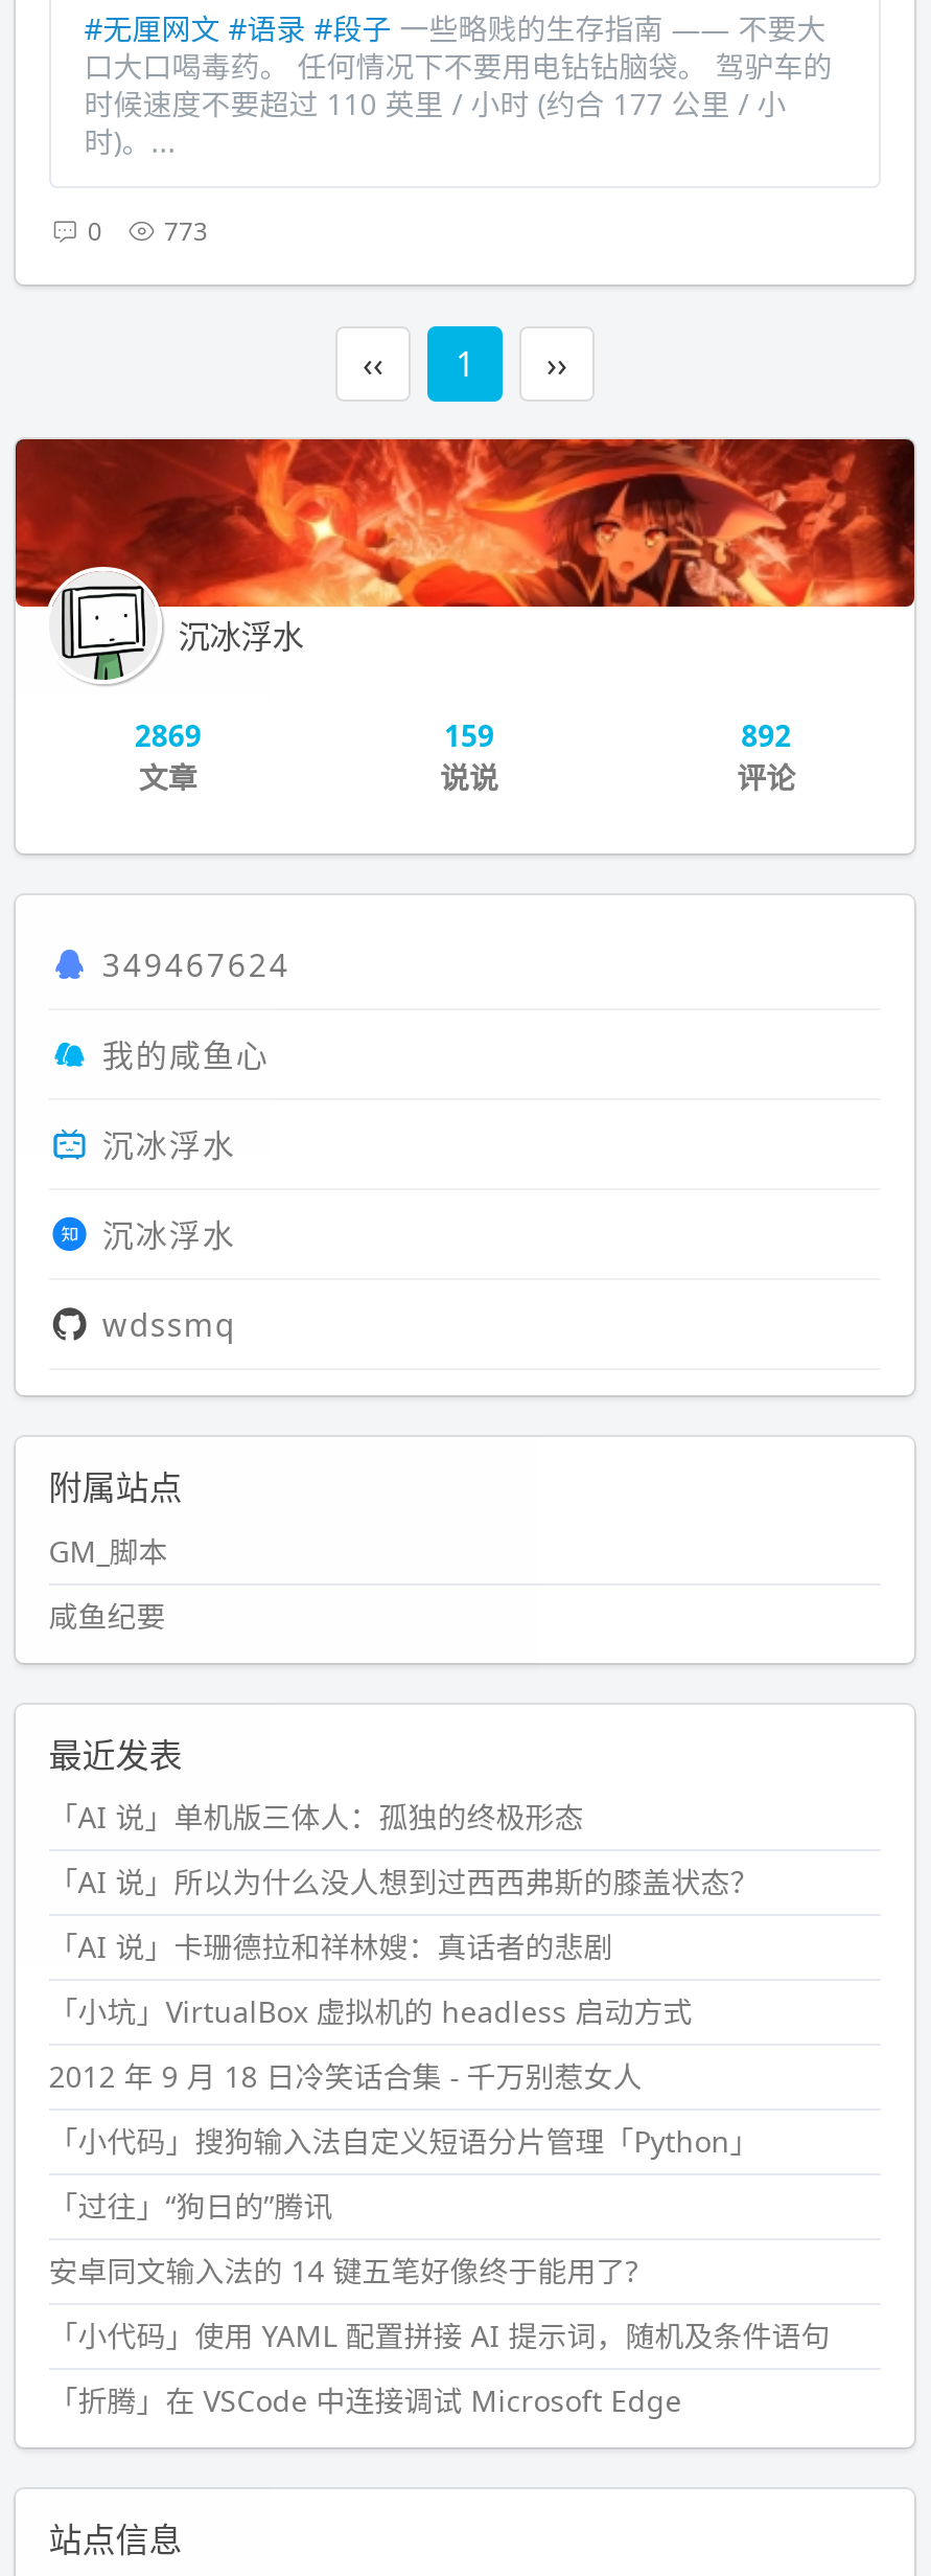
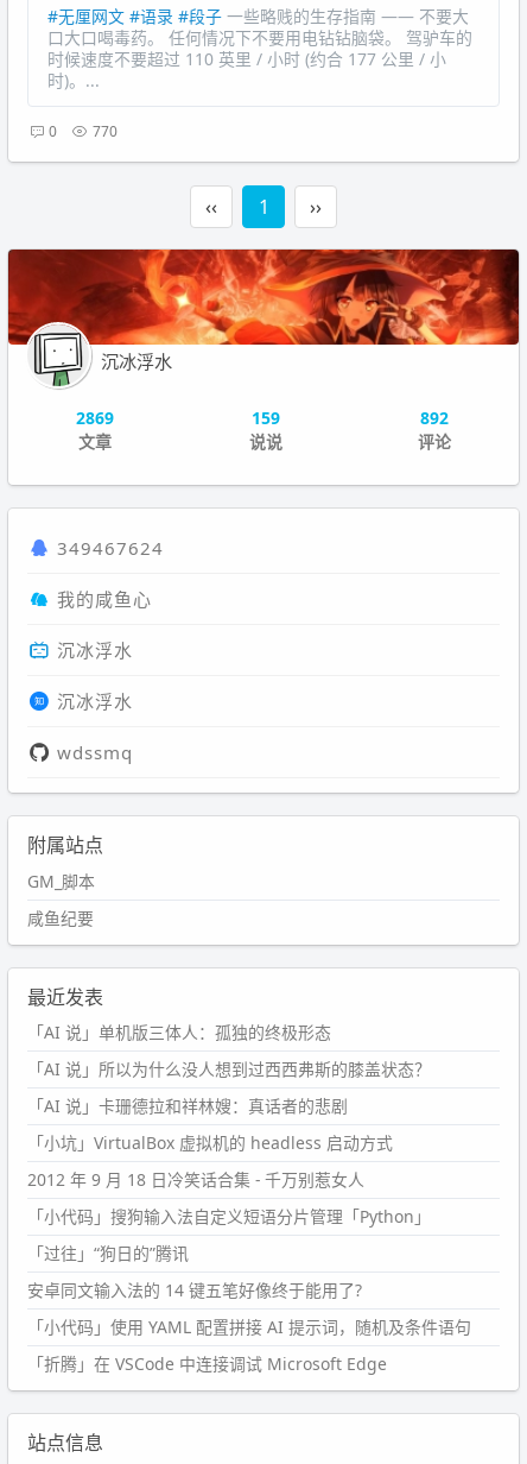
- 0 773
+ 0 770
